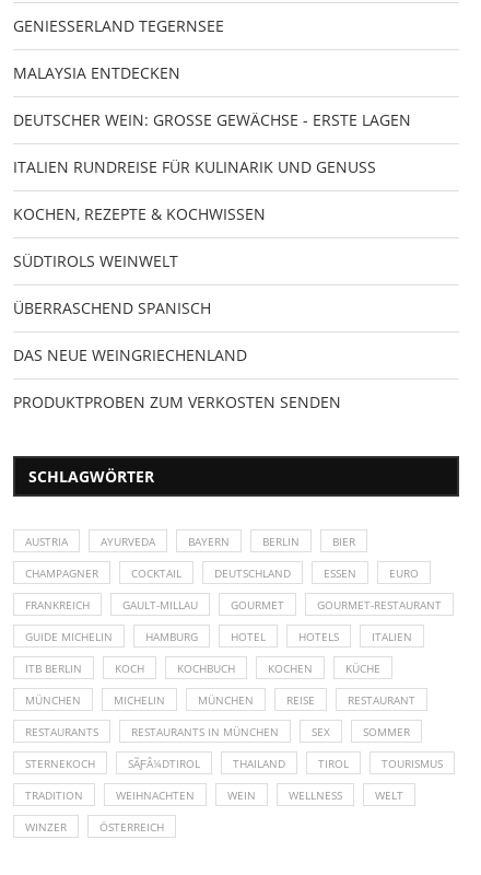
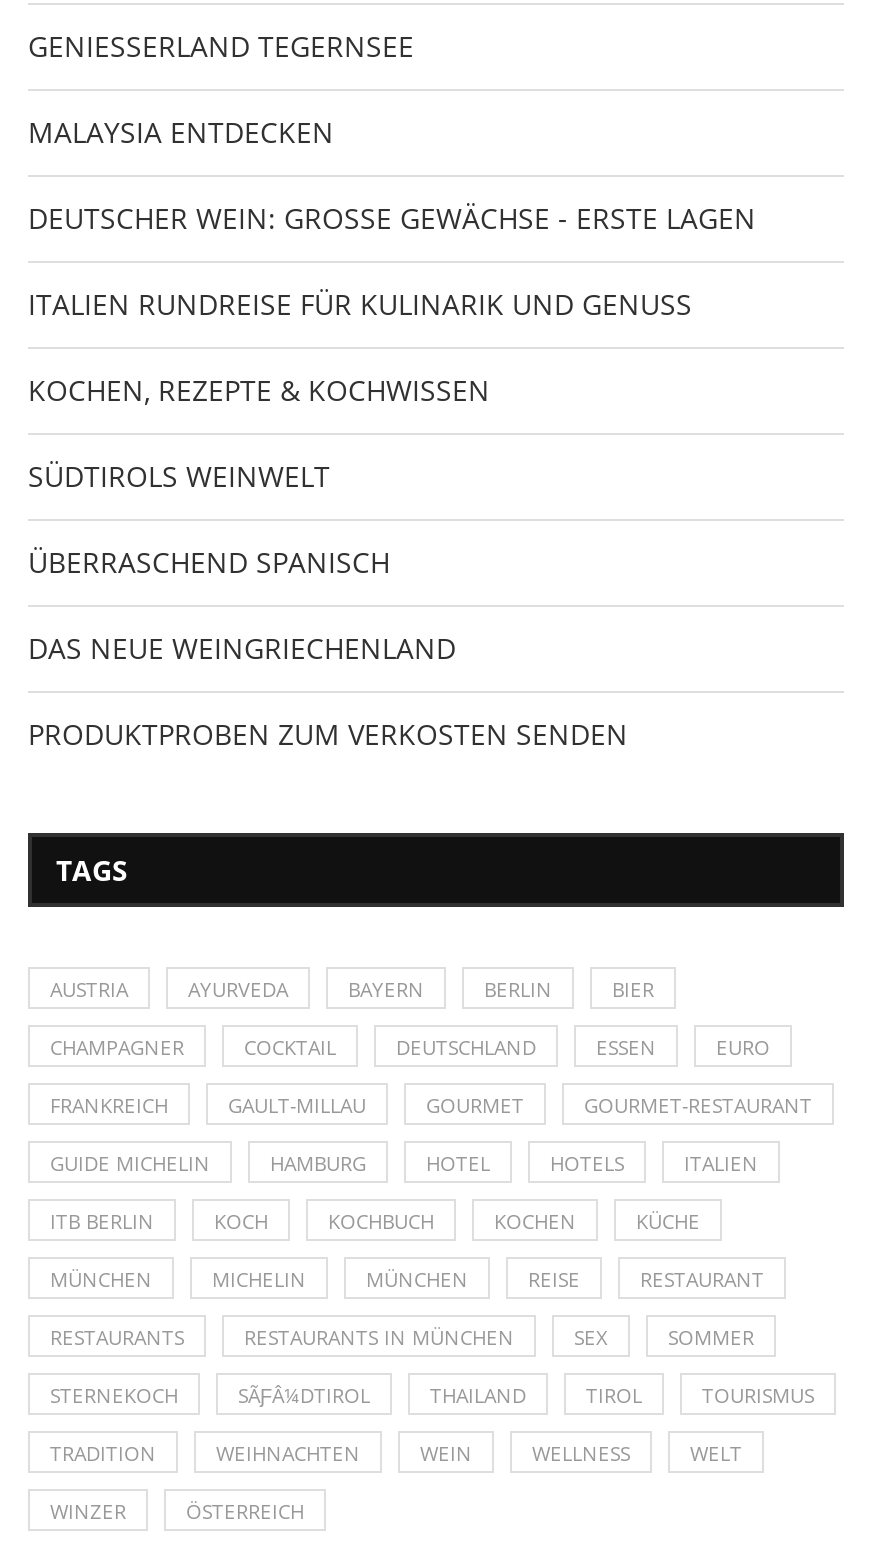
- SCHLAGWÖRTER
+ TAGS
